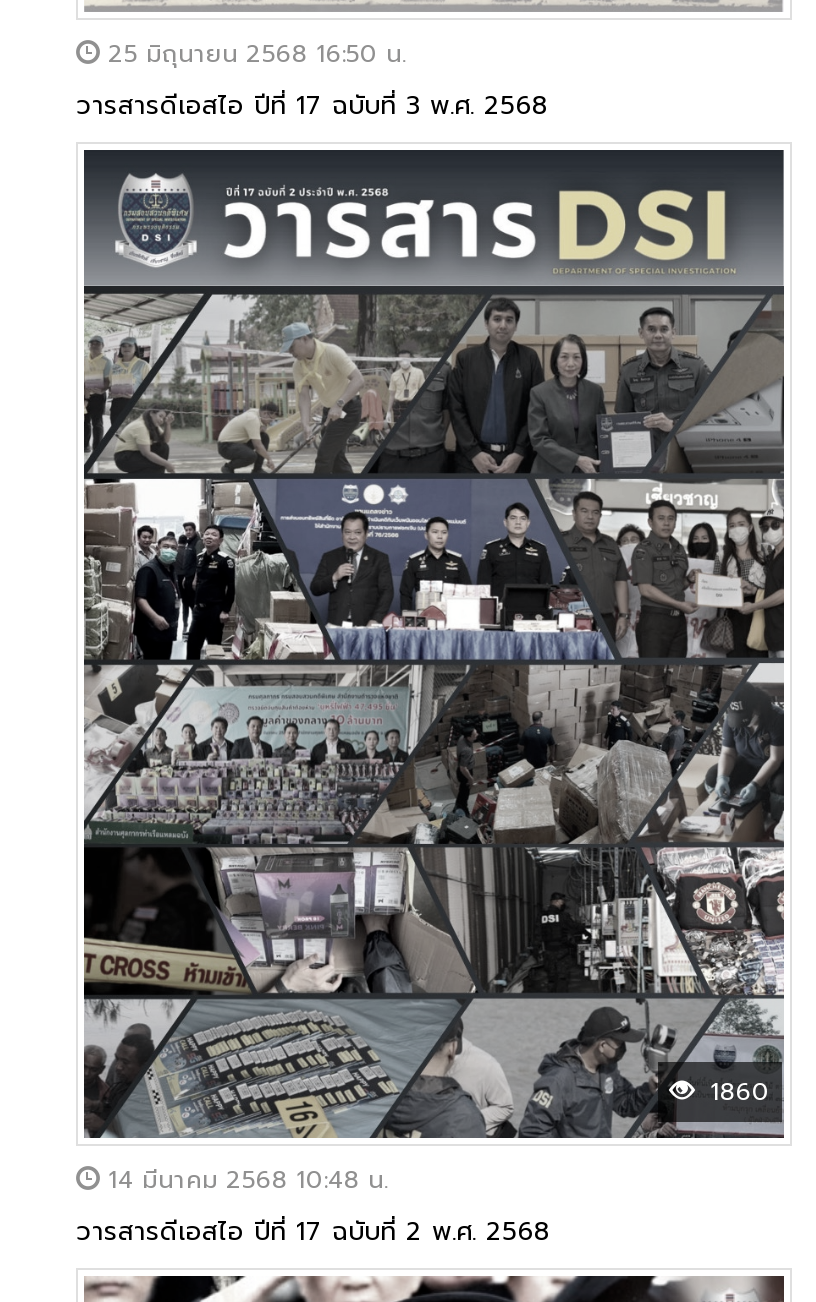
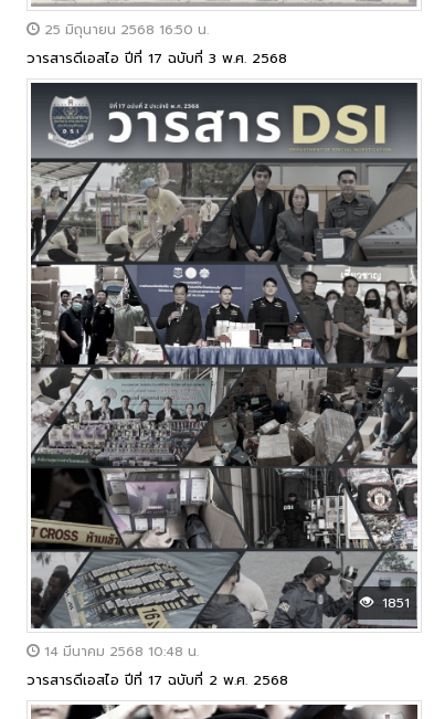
- 1860
+ 1851
